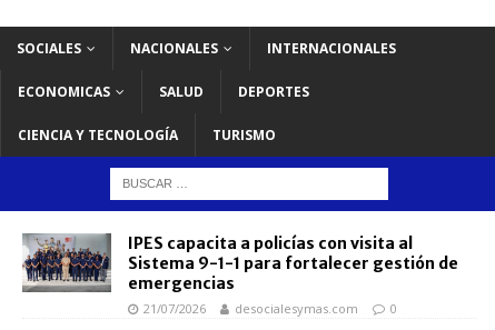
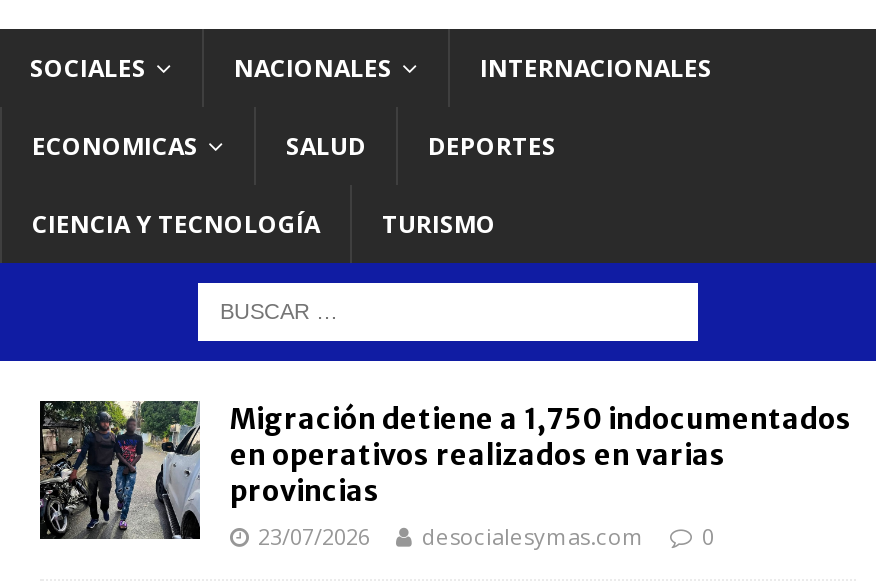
- [image]
- IPES capacita a policías con visita al
- Sistema 9-1-1 para fortalecer gestión de
- emergencias
- 21/07/2026
+ [image]
+ Migración detiene a 1,750 indocumentados
+ en operativos realizados en varias
+ provincias
+ 23/07/2026
